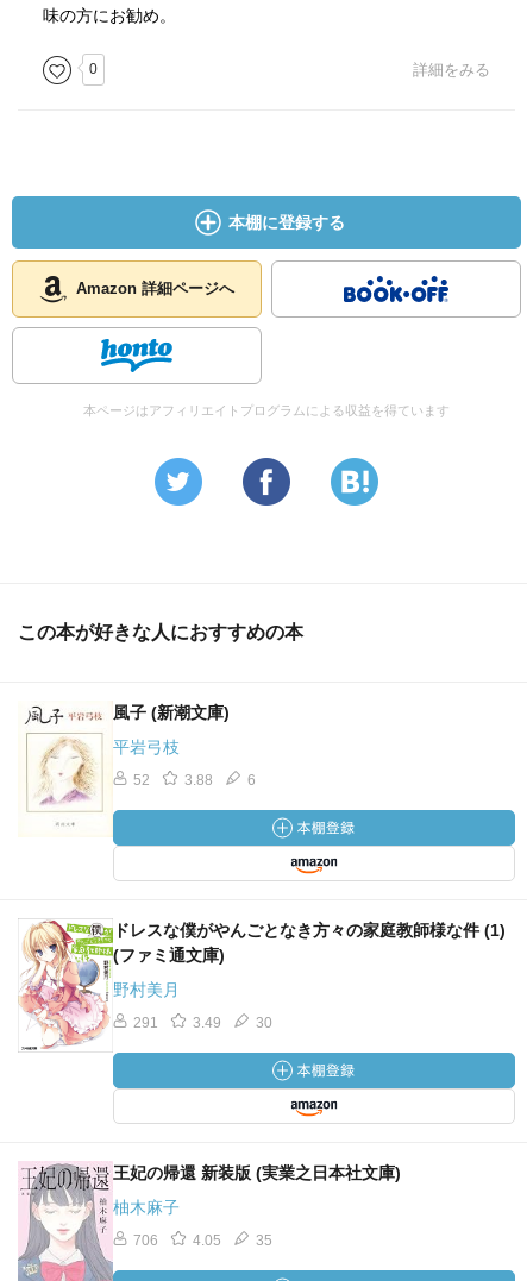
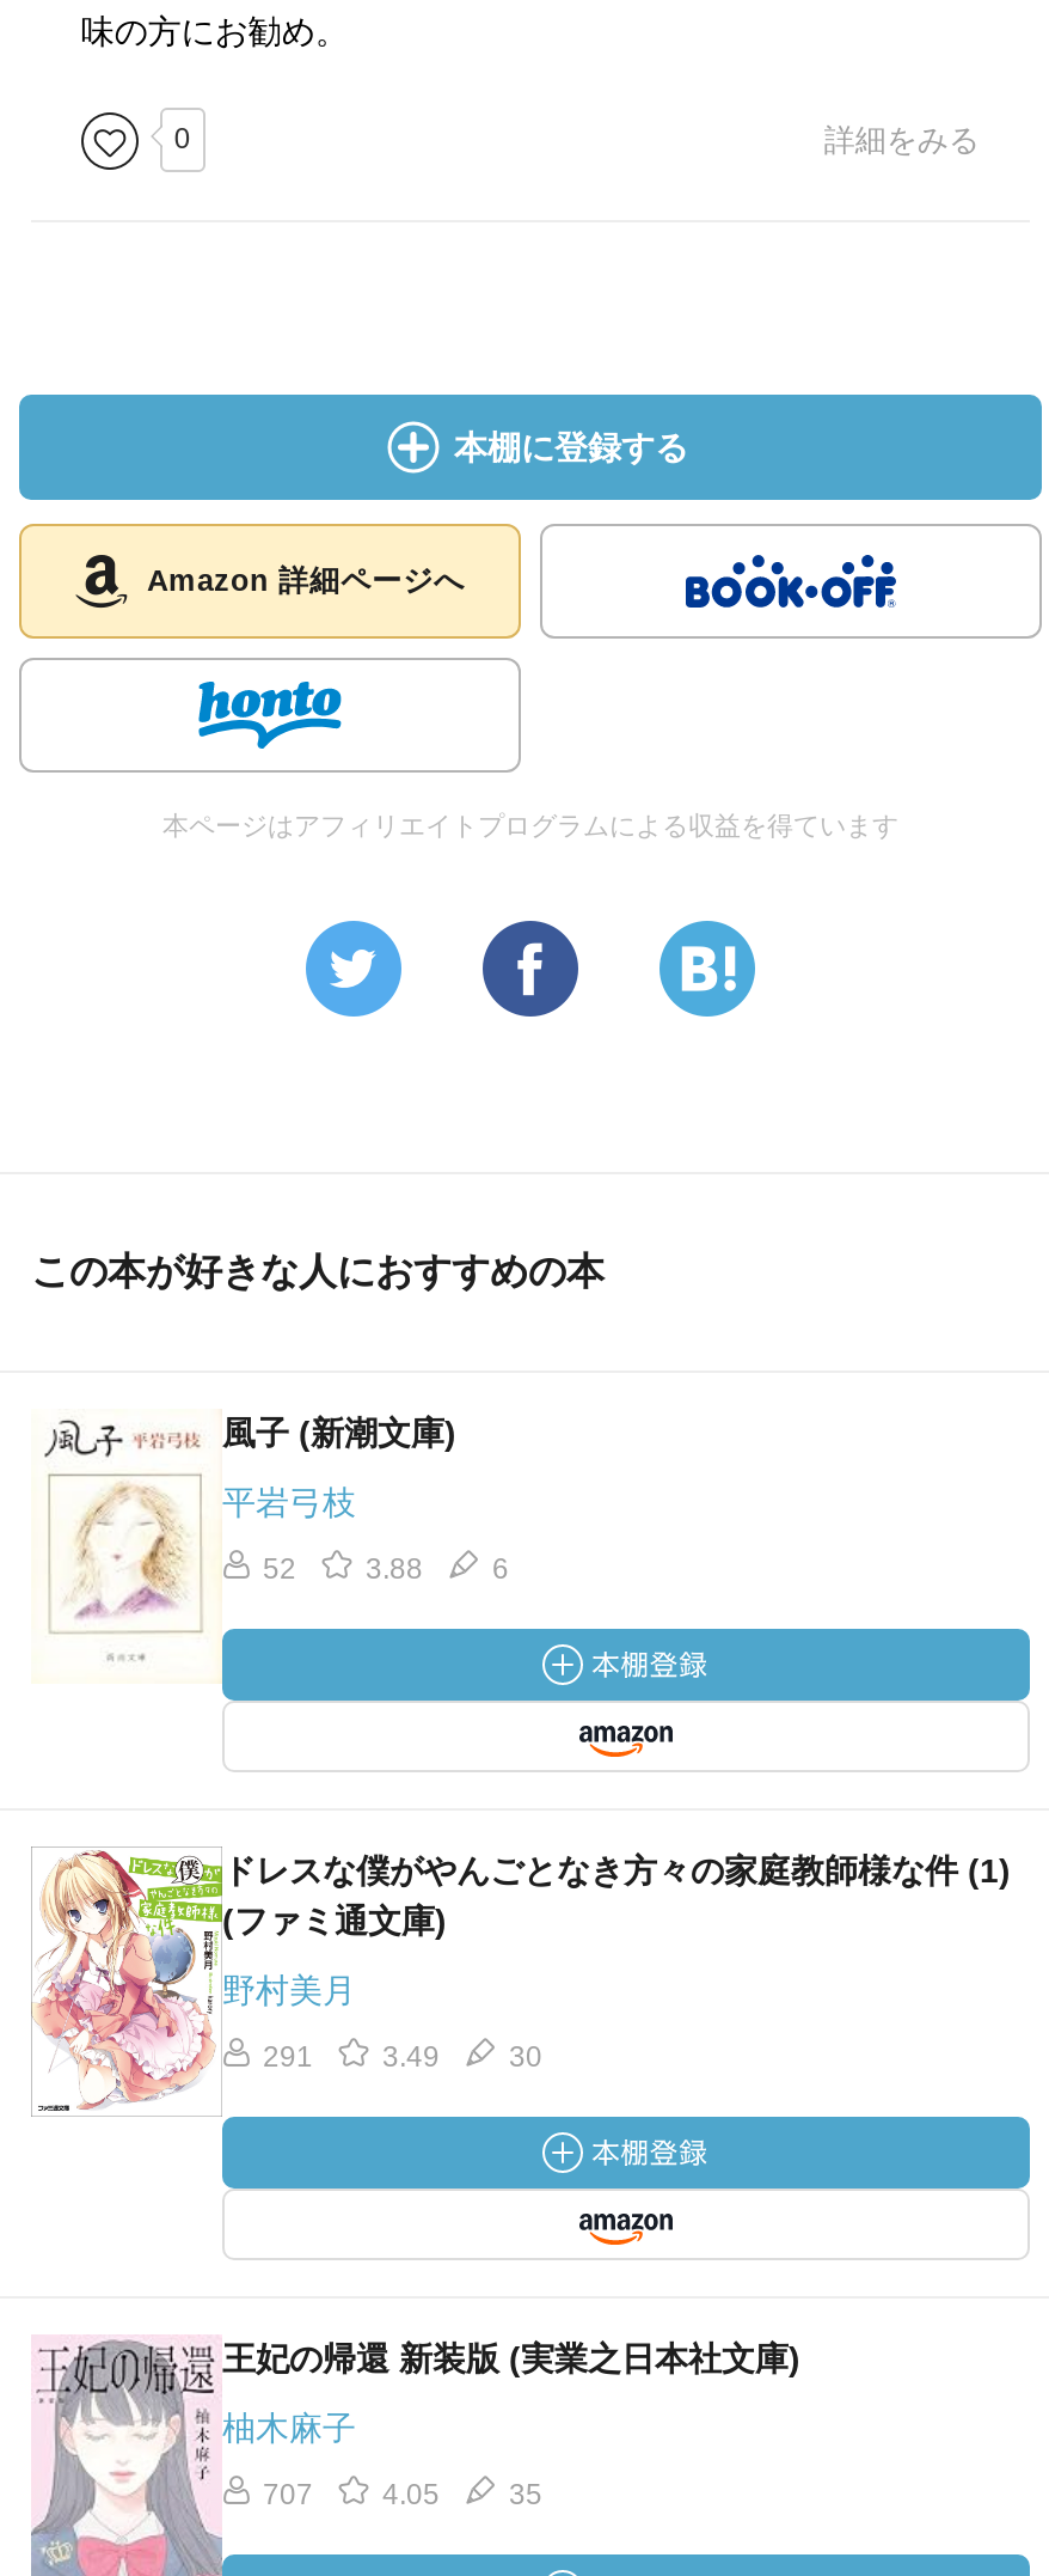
- 706
+ 707
